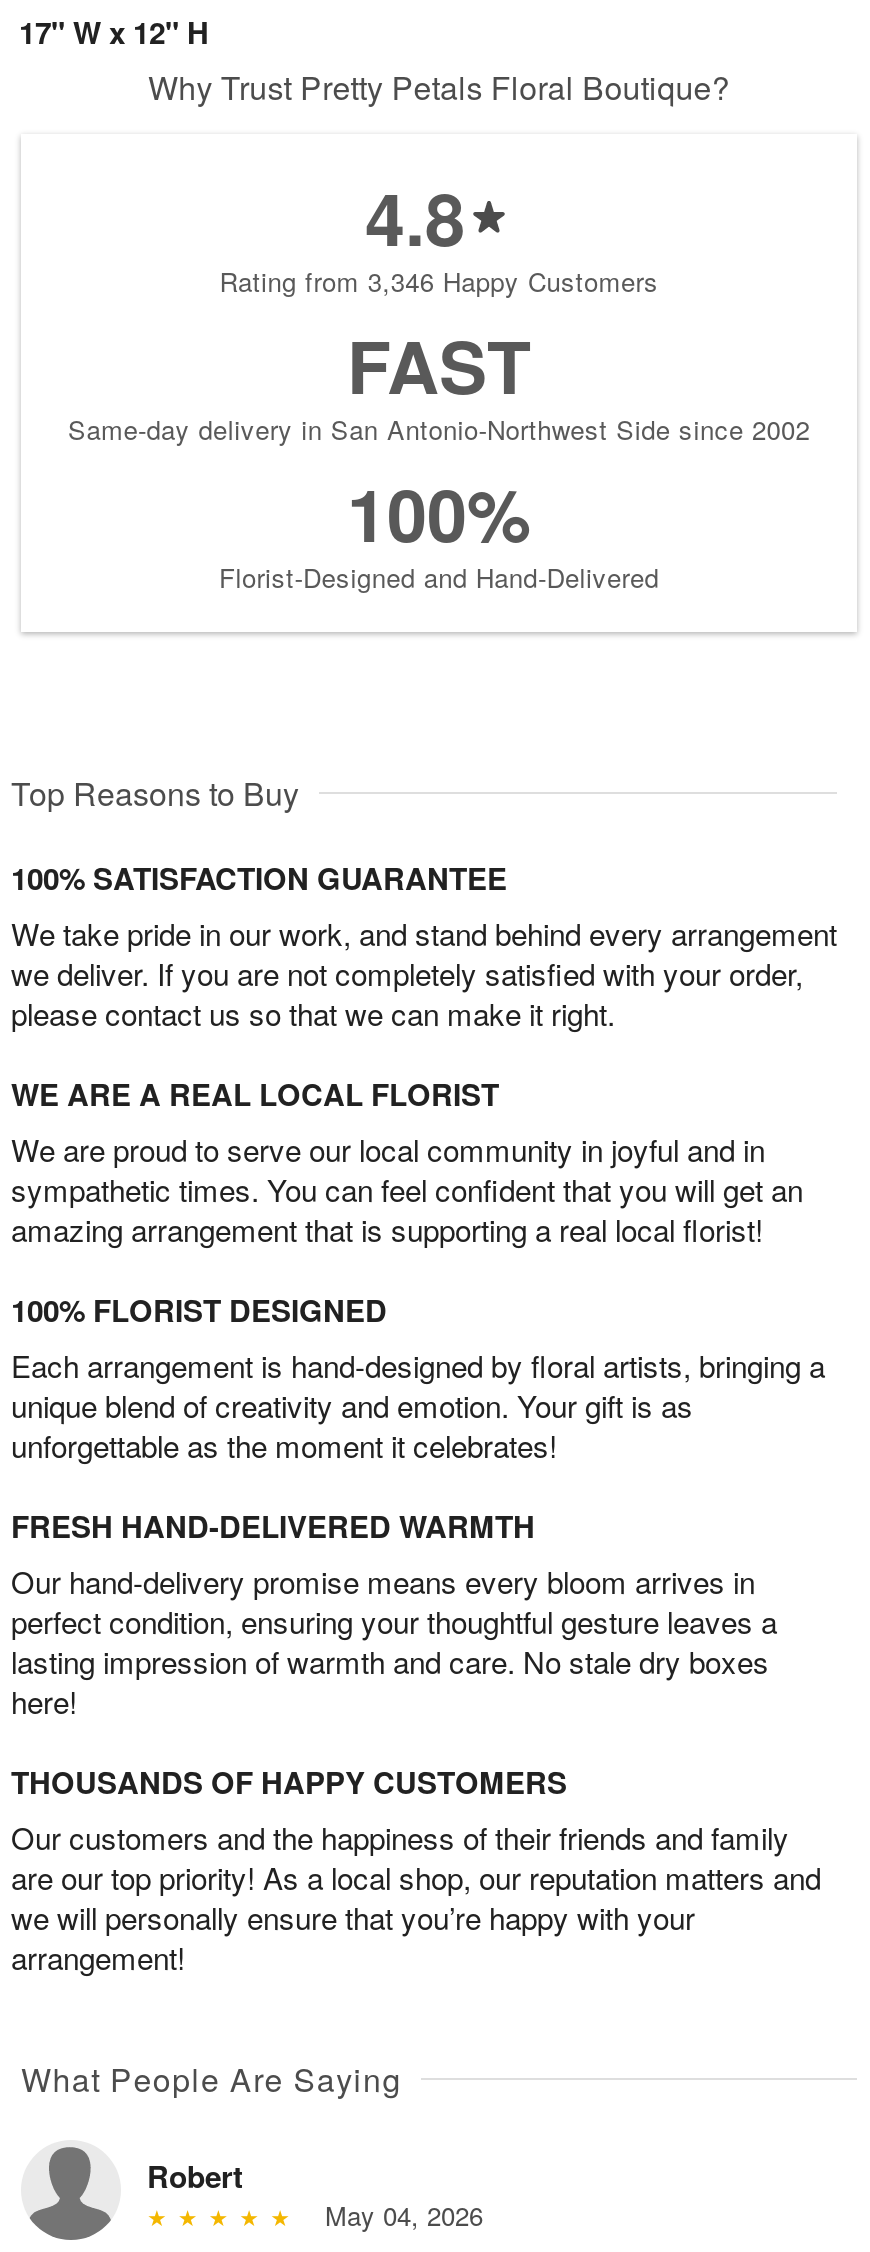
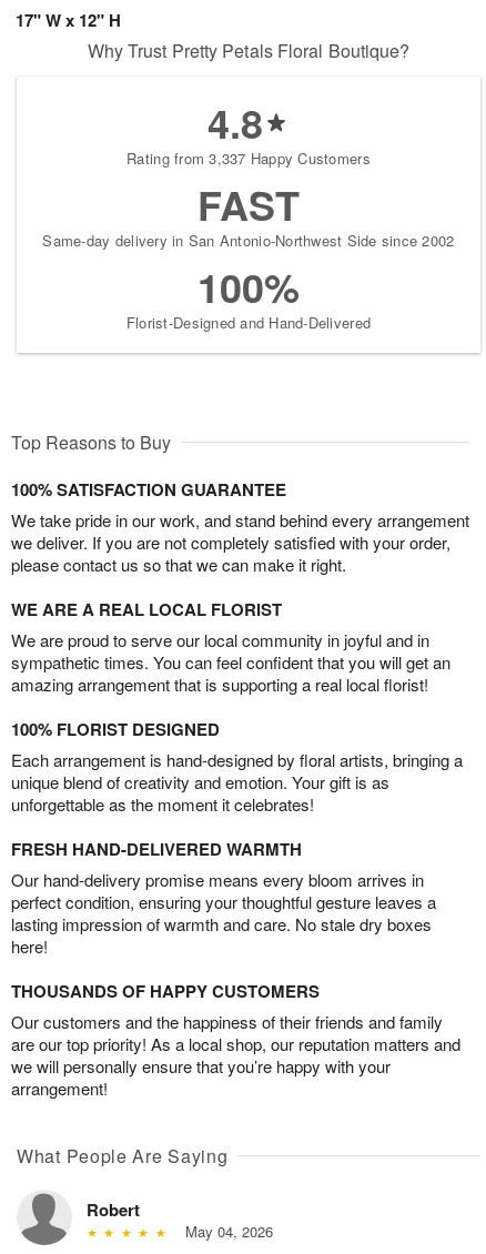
- Rating from 3,346 Happy Customers
+ Rating from 3,337 Happy Customers
